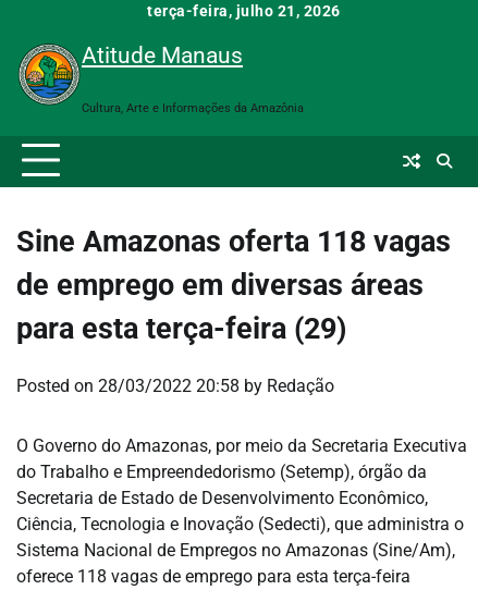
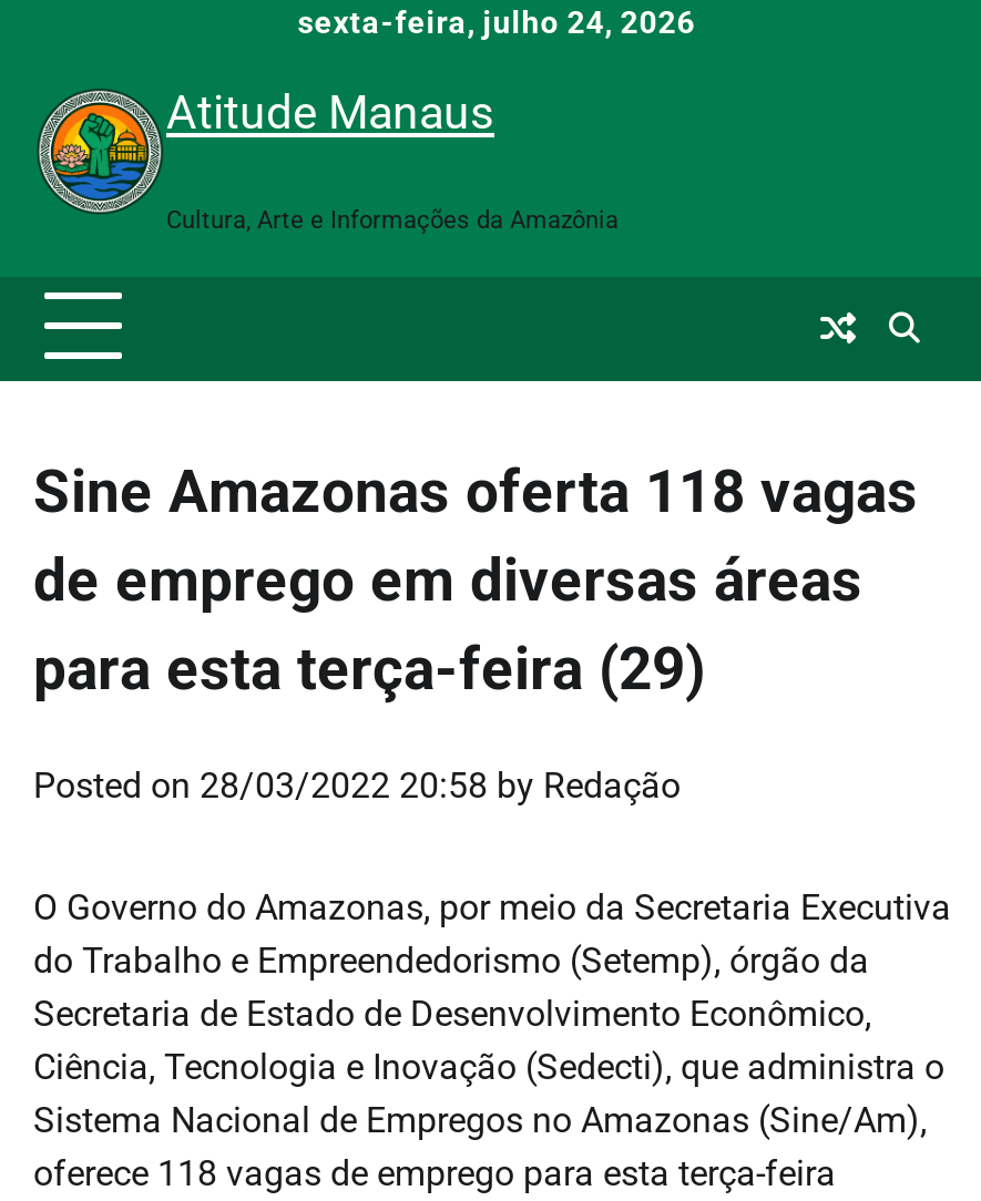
- terça-feira, julho 21, 2026
+ sexta-feira, julho 24, 2026
